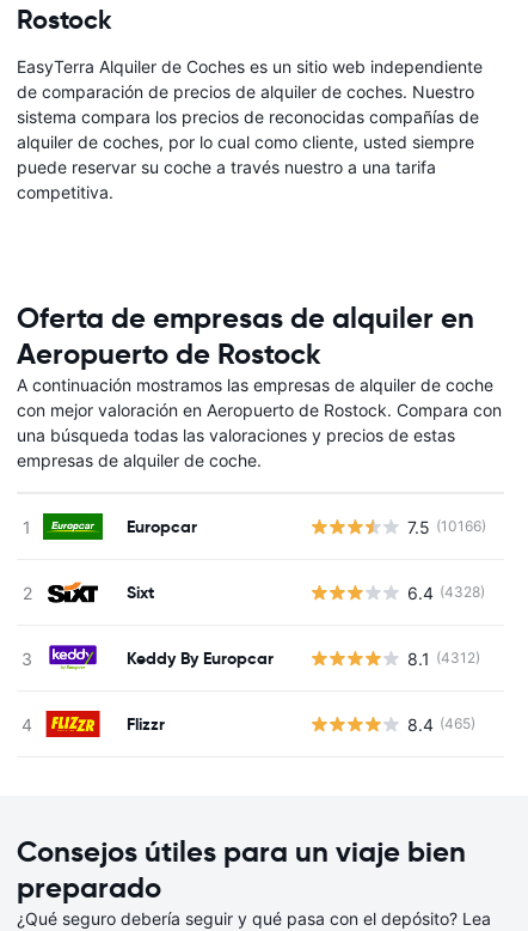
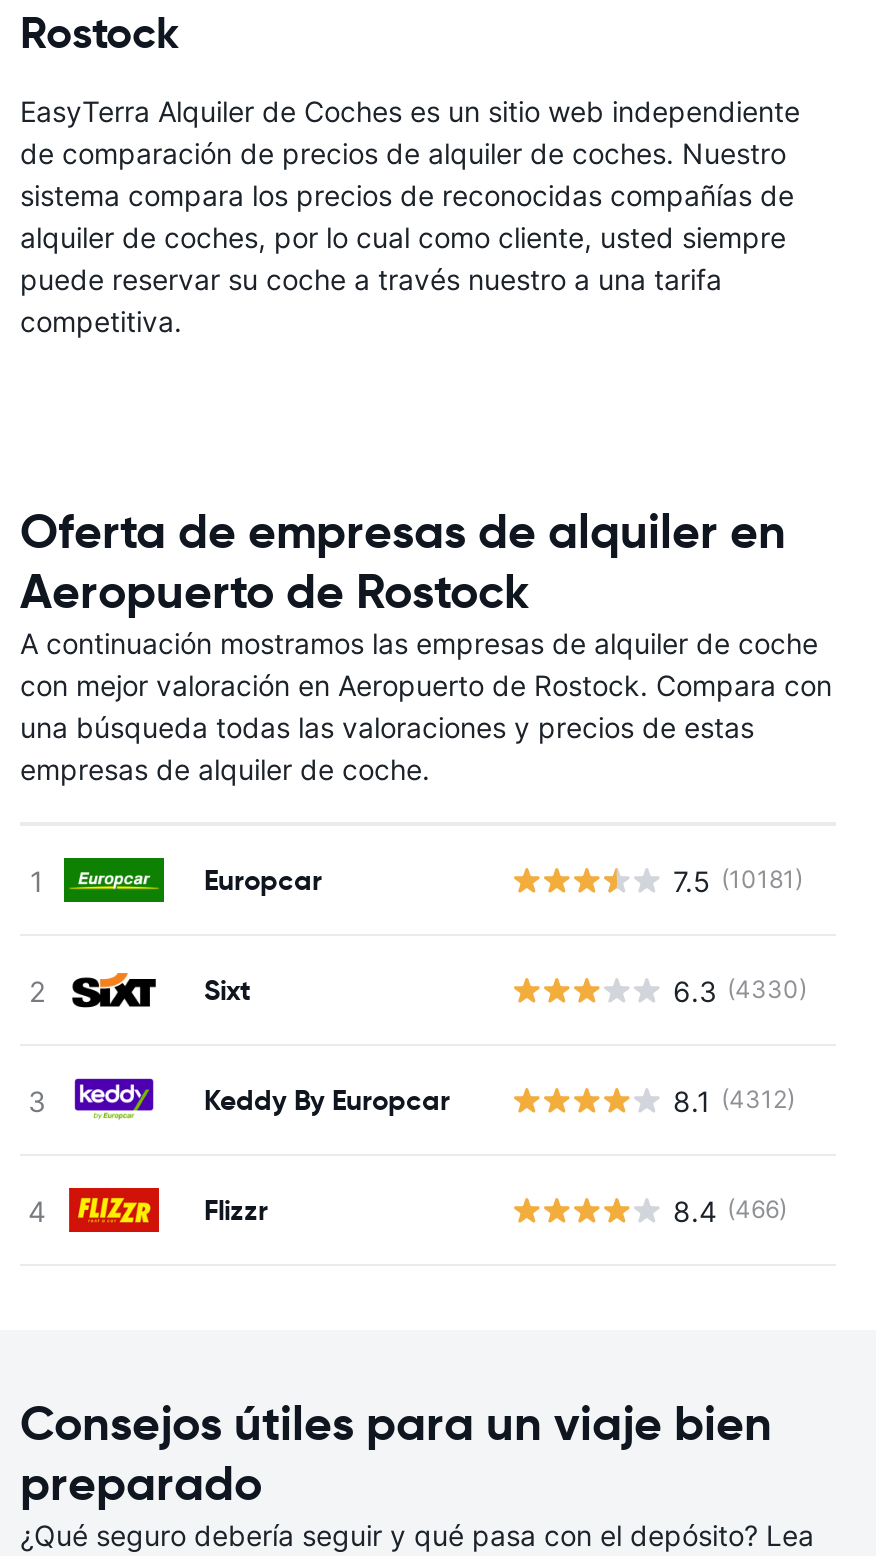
- 7.5 (10166)
+ 7.5 (10181)

- 6.4 (4328)
+ 6.3 (4330)

- 8.4 (465)
+ 8.4 (466)
